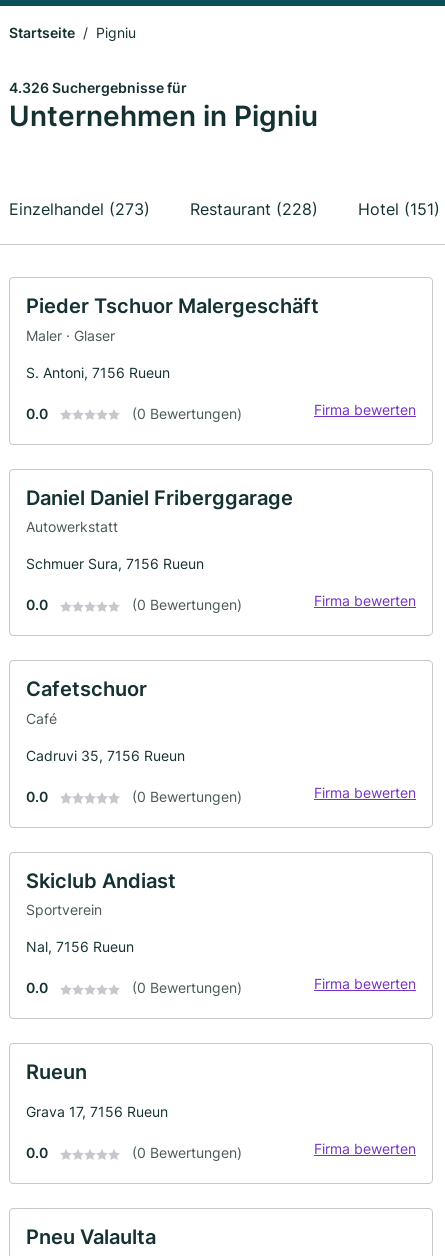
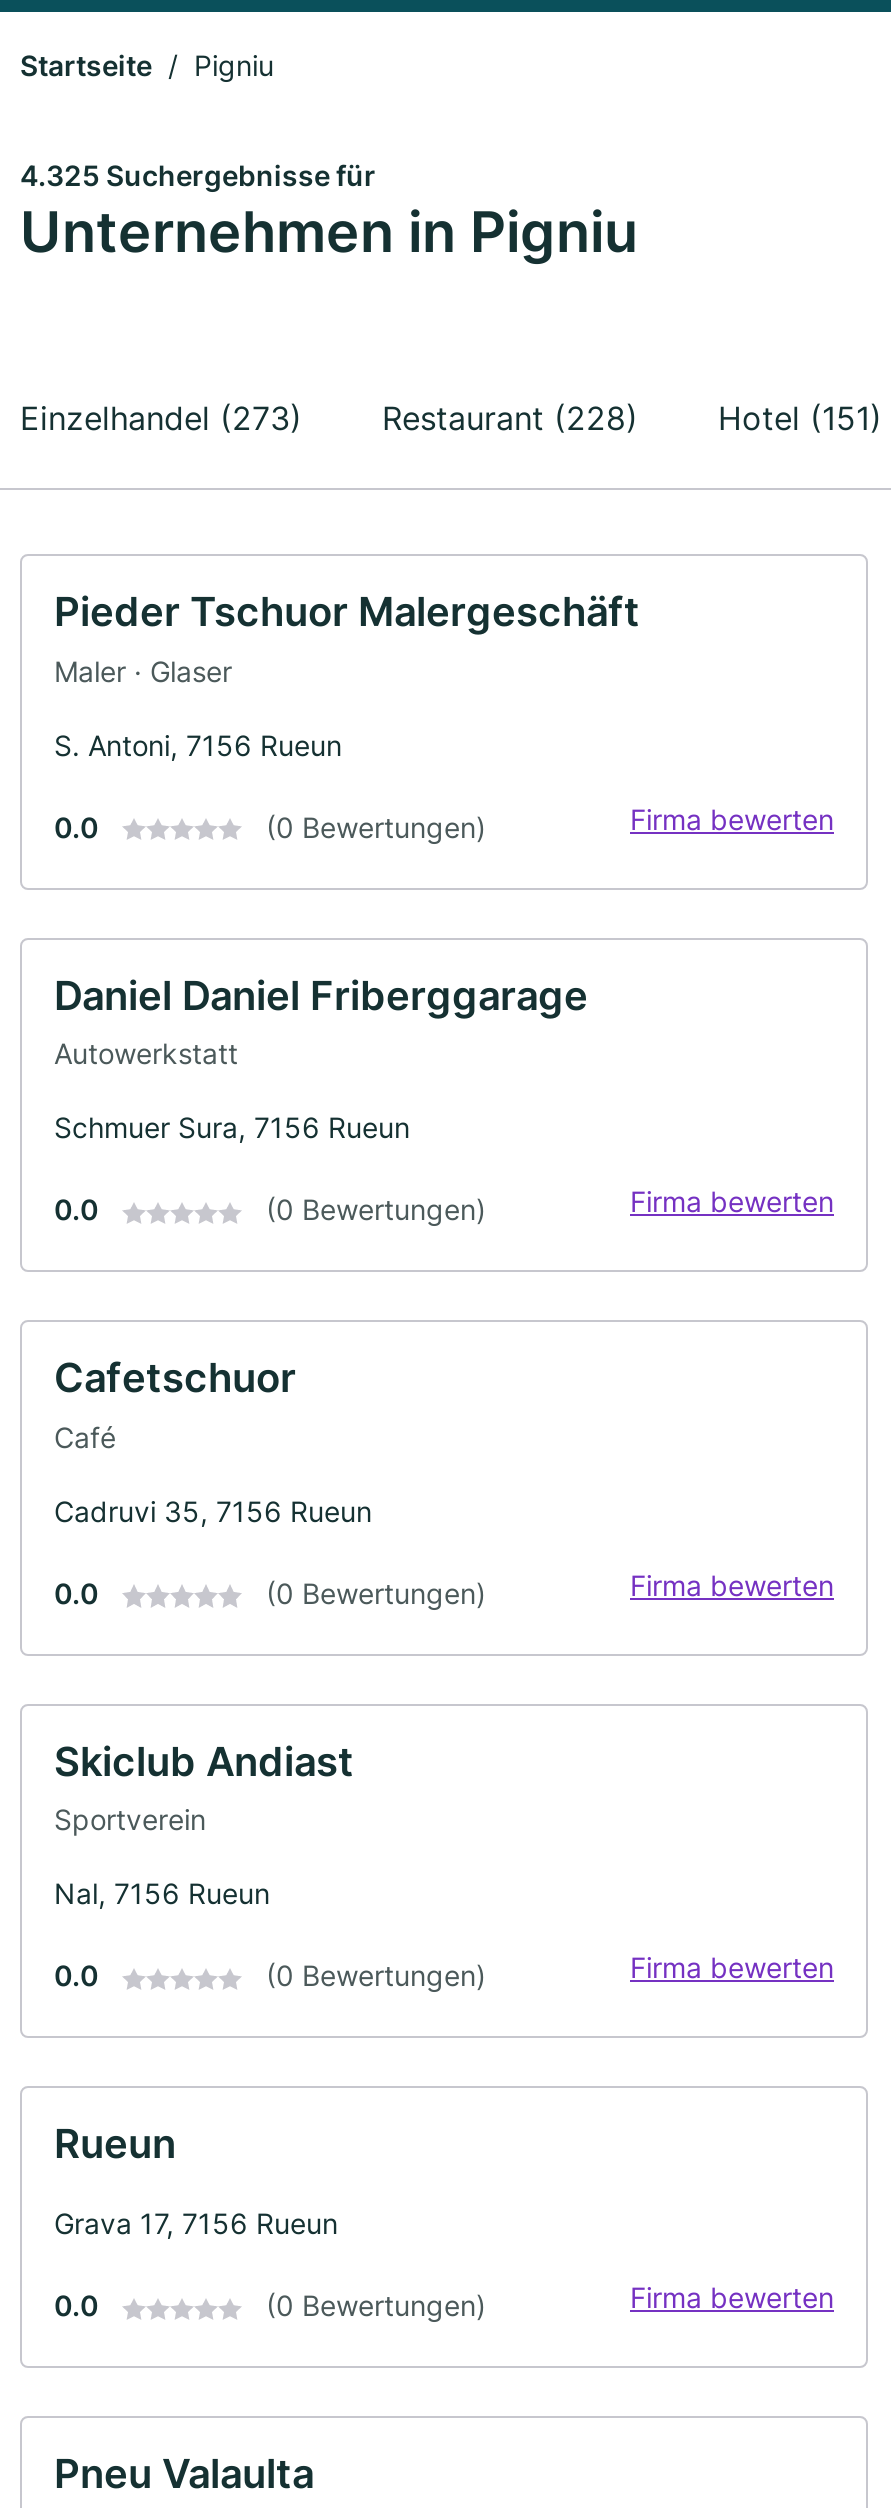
- 4.326 Suchergebnisse für
+ 4.325 Suchergebnisse für
